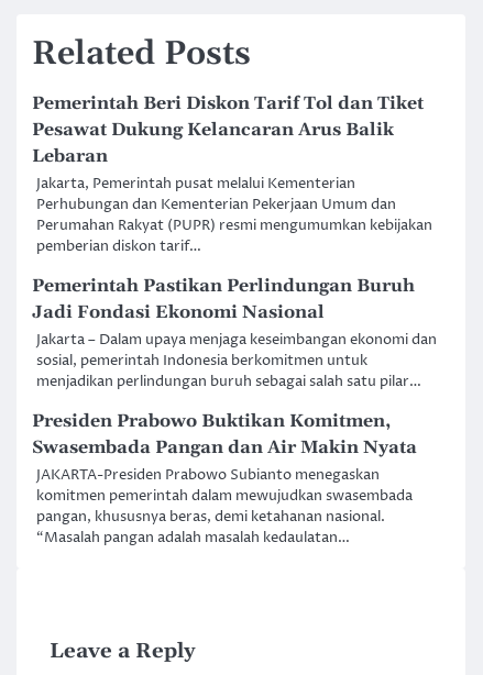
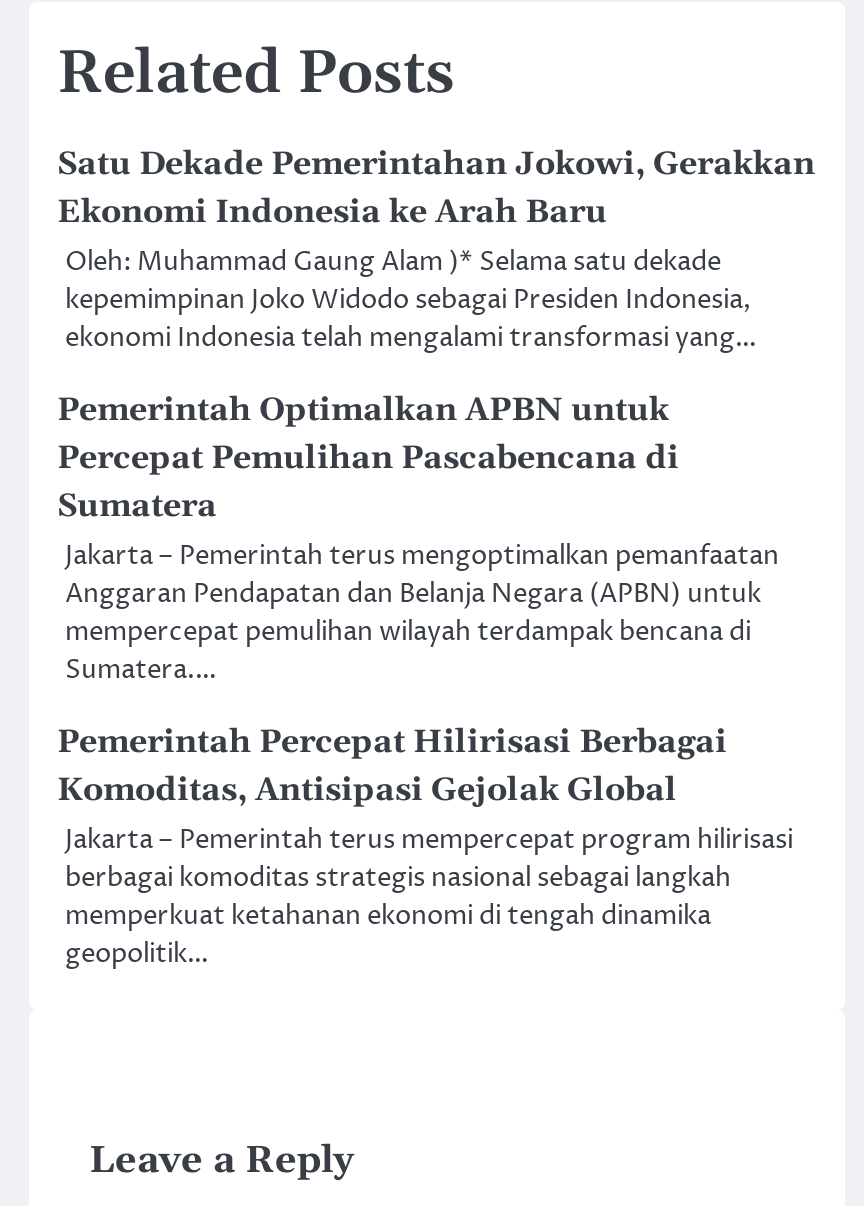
- Pemerintah Beri Diskon Tarif Tol dan Tiket
- Pesawat Dukung Kelancaran Arus Balik
- Lebaran
- Jakarta, Pemerintah pusat melalui Kementerian
- Perhubungan dan Kementerian Pekerjaan Umum dan
- Perumahan Rakyat (PUPR) resmi mengumumkan kebijakan
- pemberian diskon tarif…
+ Satu Dekade Pemerintahan Jokowi, Gerakkan
+ Ekonomi Indonesia ke Arah Baru
+ Oleh: Muhammad Gaung Alam )* Selama satu dekade
+ kepemimpinan Joko Widodo sebagai Presiden Indonesia,
+ ekonomi Indonesia telah mengalami transformasi yang…

- Pemerintah Pastikan Perlindungan Buruh
- Jadi Fondasi Ekonomi Nasional
- Jakarta – Dalam upaya menjaga keseimbangan ekonomi dan
- sosial, pemerintah Indonesia berkomitmen untuk
- menjadikan perlindungan buruh sebagai salah satu pilar…
+ Pemerintah Optimalkan APBN untuk
+ Percepat Pemulihan Pascabencana di
+ Sumatera
+ Jakarta – Pemerintah terus mengoptimalkan pemanfaatan
+ Anggaran Pendapatan dan Belanja Negara (APBN) untuk
+ mempercepat pemulihan wilayah terdampak bencana di
+ Sumatera.…

- Presiden Prabowo Buktikan Komitmen,
- Swasembada Pangan dan Air Makin Nyata
- JAKARTA-Presiden Prabowo Subianto menegaskan
- komitmen pemerintah dalam mewujudkan swasembada
- pangan, khususnya beras, demi ketahanan nasional.
- “Masalah pangan adalah masalah kedaulatan…
+ Pemerintah Percepat Hilirisasi Berbagai
+ Komoditas, Antisipasi Gejolak Global
+ Jakarta – Pemerintah terus mempercepat program hilirisasi
+ berbagai komoditas strategis nasional sebagai langkah
+ memperkuat ketahanan ekonomi di tengah dinamika
+ geopolitik…
